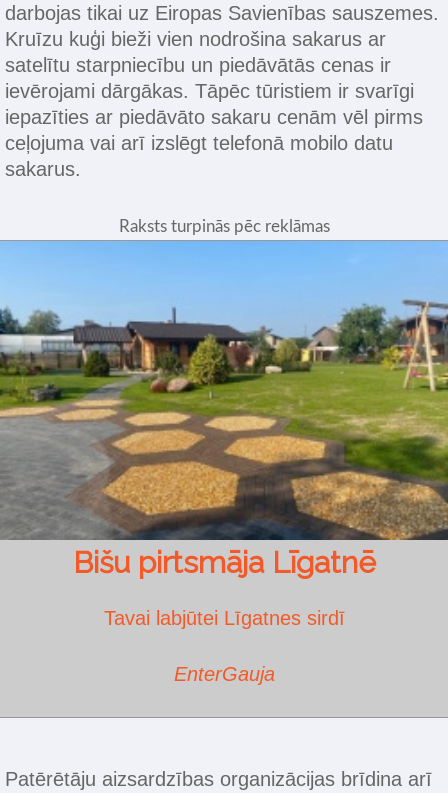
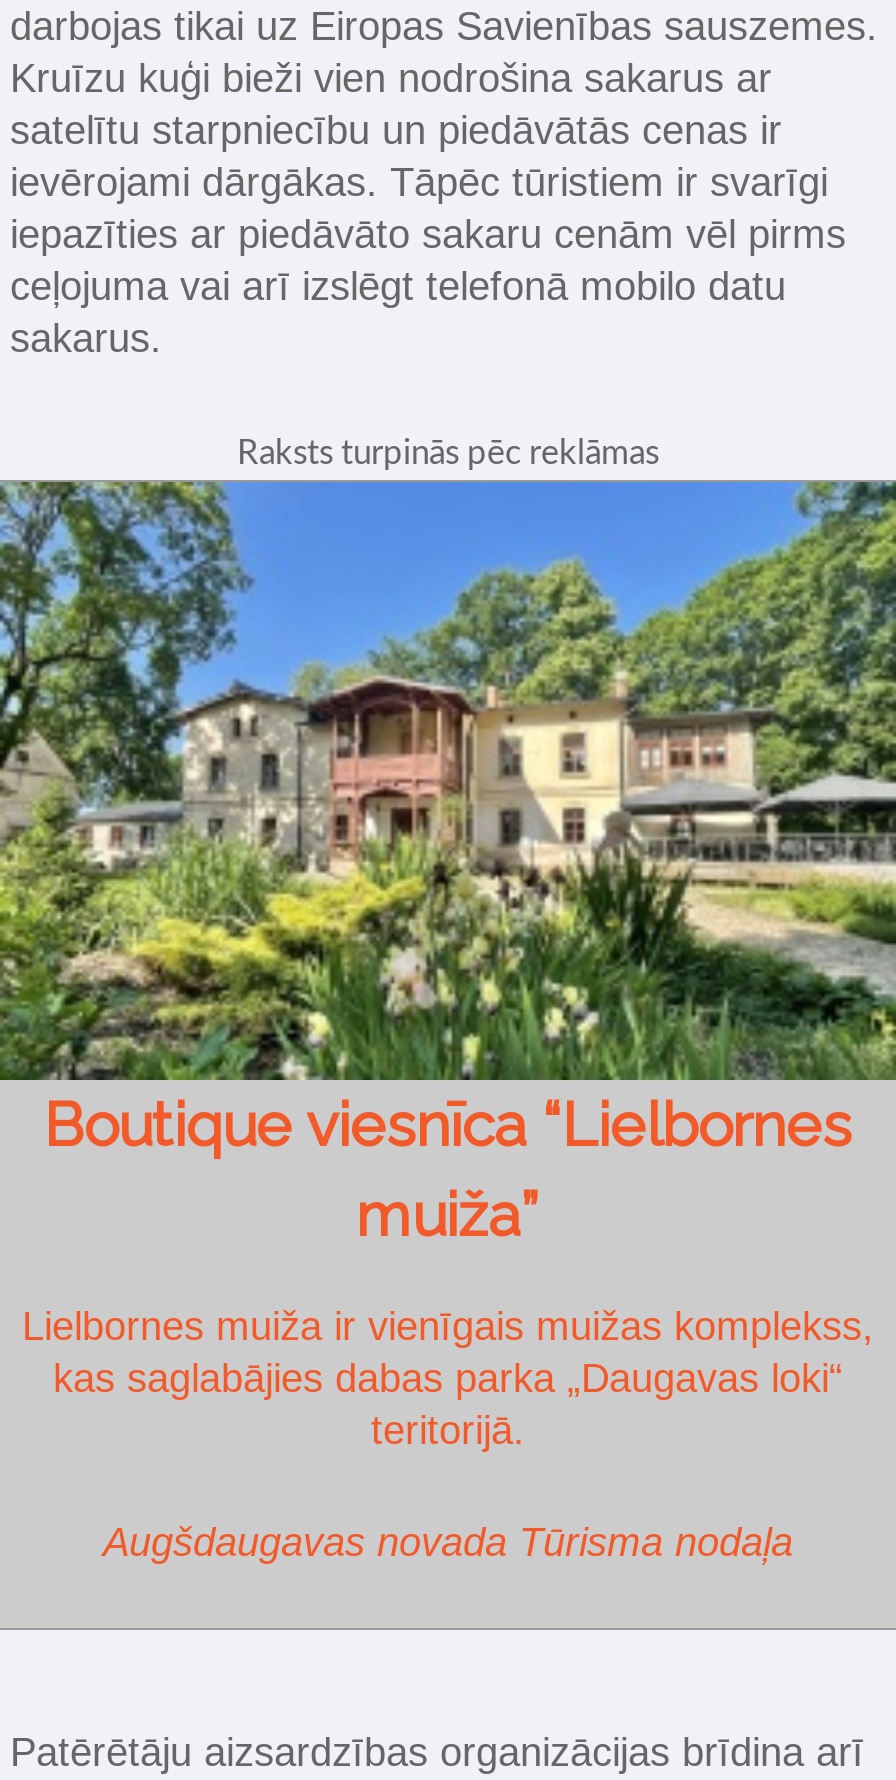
- [image]
- Bišu pirtsmāja Līgatnē
+ [image]
+ Boutique viesnīca “Lielbornes
+ muiža”

- Tavai labjūtei Līgatnes sirdī
+ Lielbornes muiža ir vienīgais muižas komplekss,
+ kas saglabājies dabas parka „Daugavas loki“
+ teritorijā.

- EnterGauja
+ Augšdaugavas novada Tūrisma nodaļa
